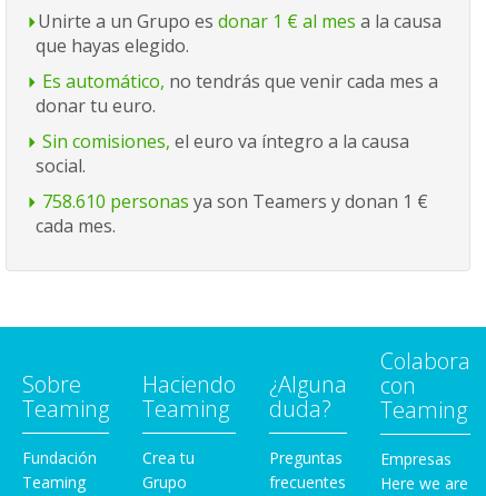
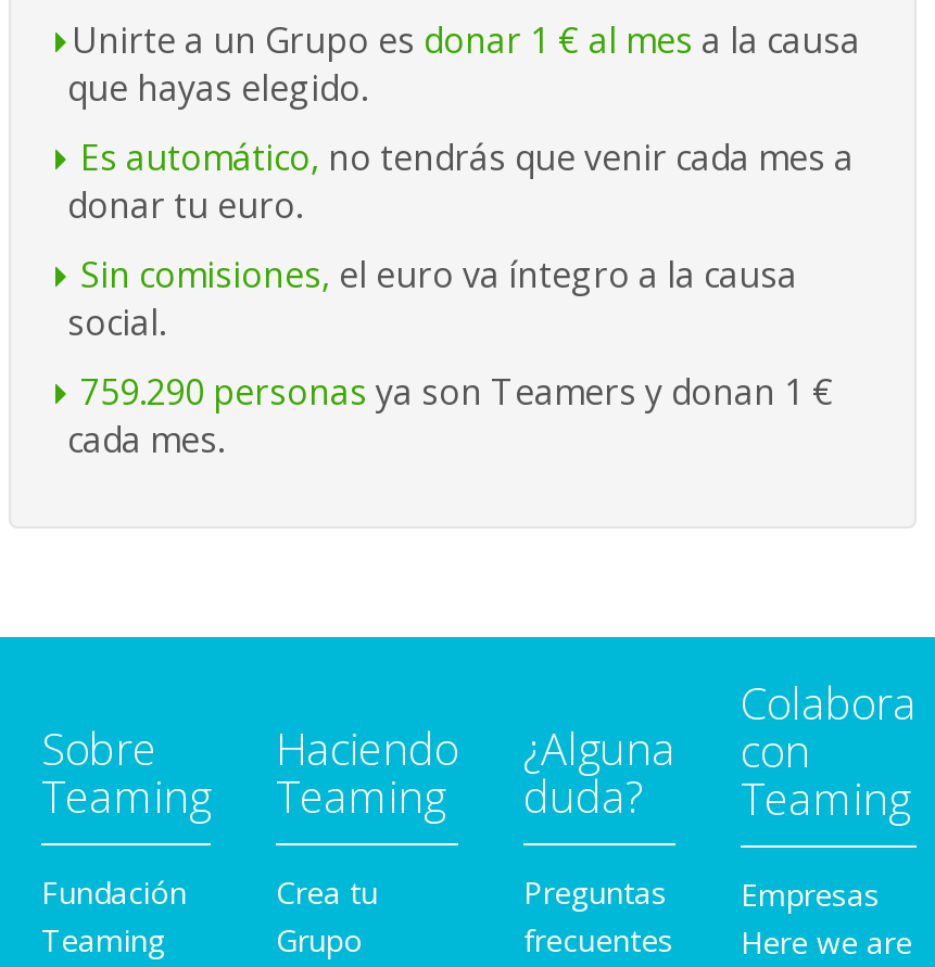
- 758.610 personas ya son Teamers y donan 1 €
+ 759.290 personas ya son Teamers y donan 1 €
